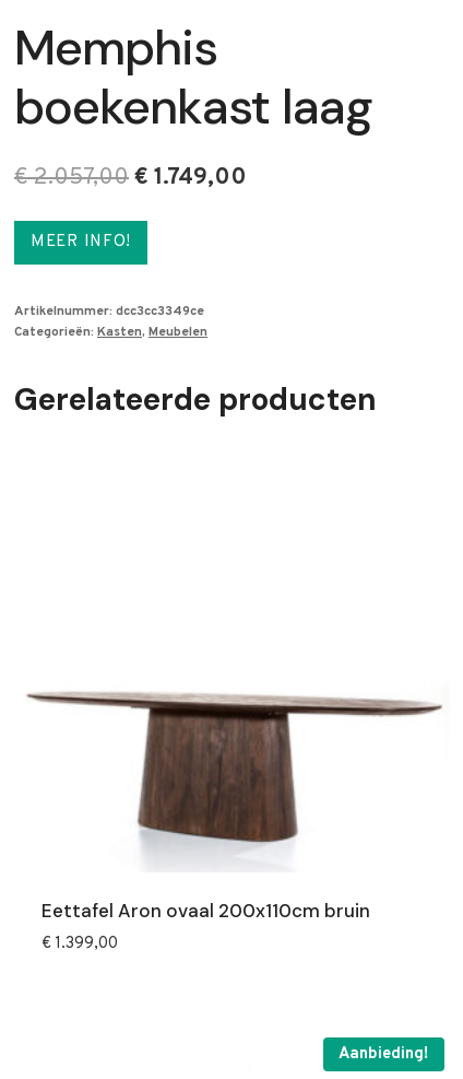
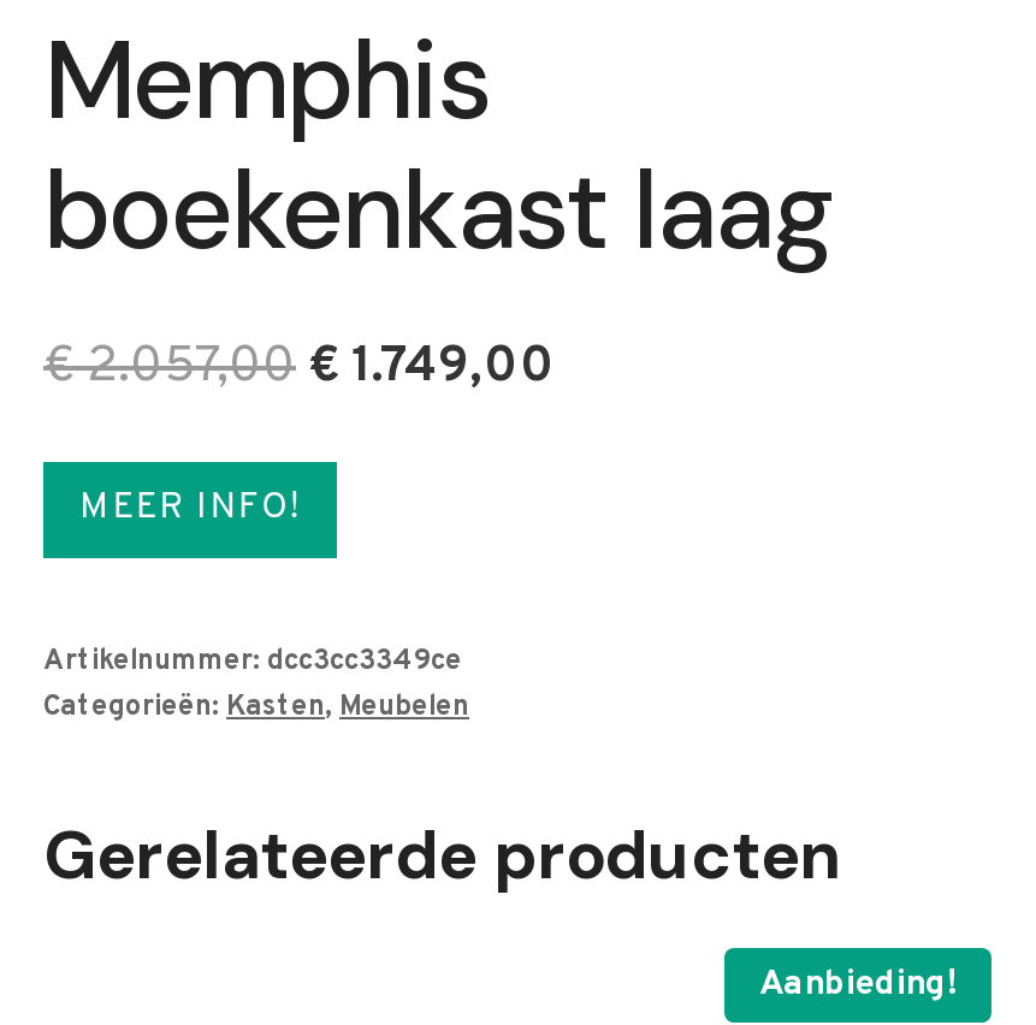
- [image]
- Eettafel Aron ovaal 200x110cm bruin
- €1.399,00
